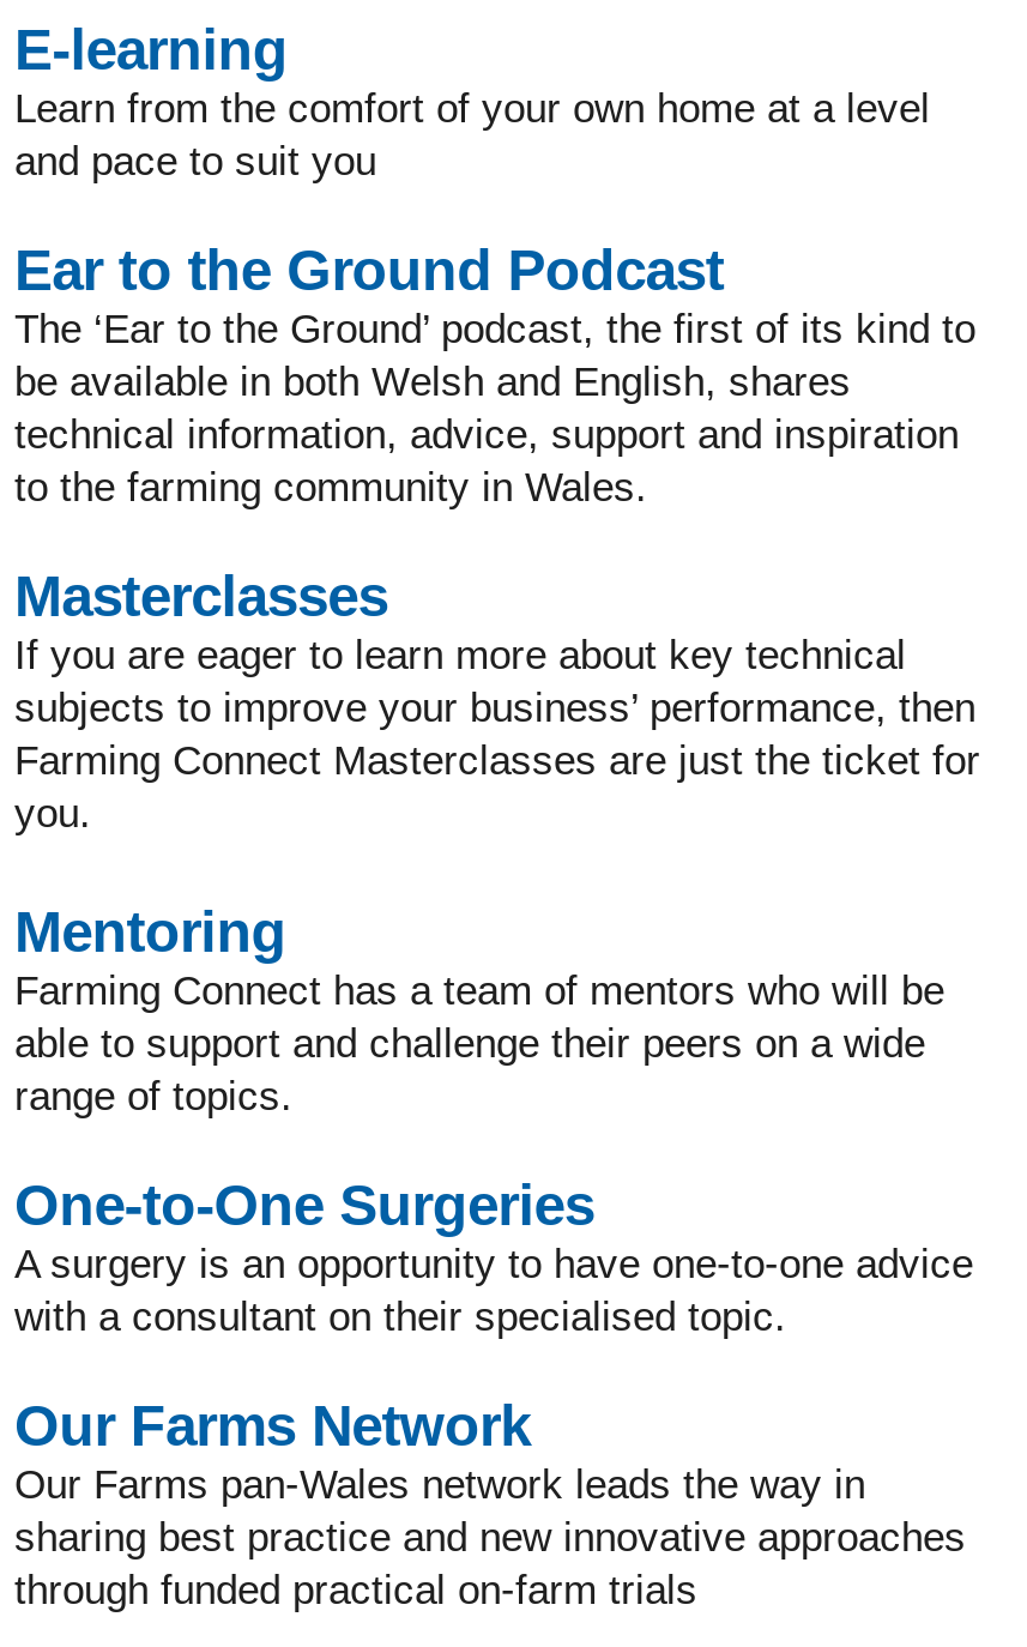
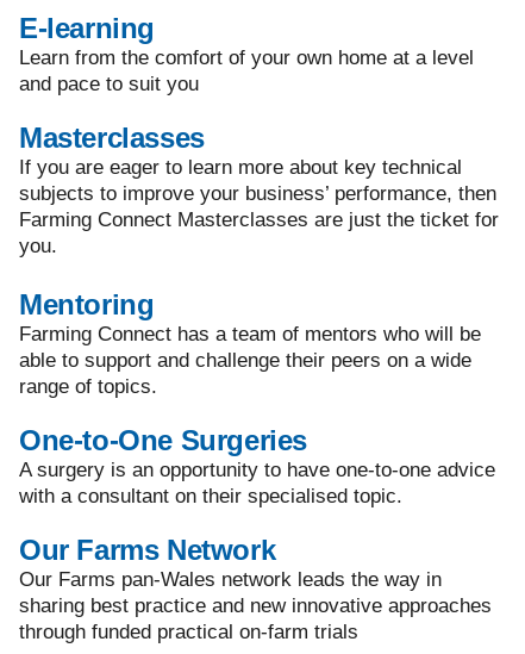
- Ear to the Ground Podcast
- The ‘Ear to the Ground’ podcast, the first of its kind to
- be available in both Welsh and English, shares
- technical information, advice, support and inspiration
- to the farming community in Wales.
